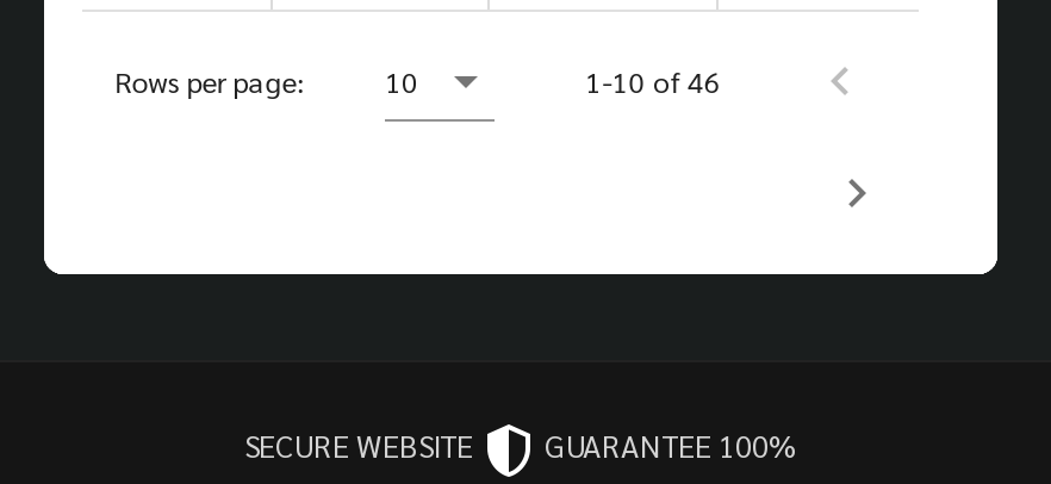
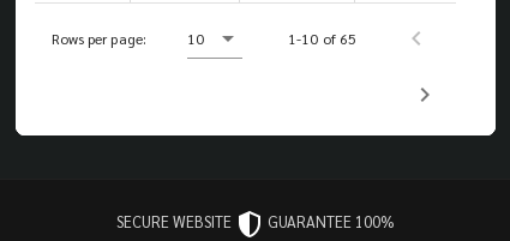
- 1-10 of 46
+ 1-10 of 65
